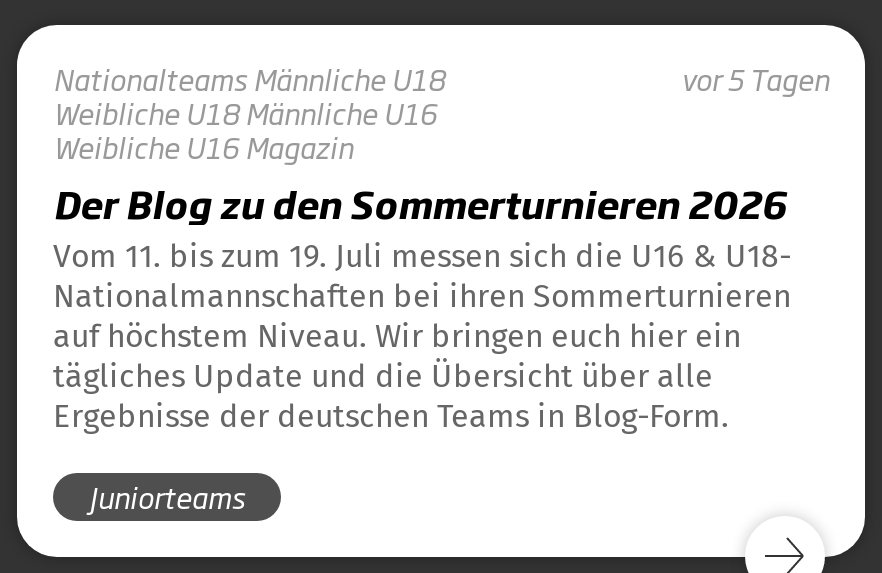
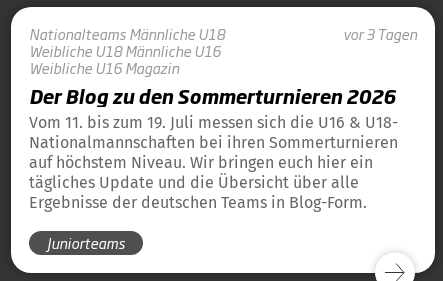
- vor 5 Tagen
+ vor 3 Tagen
